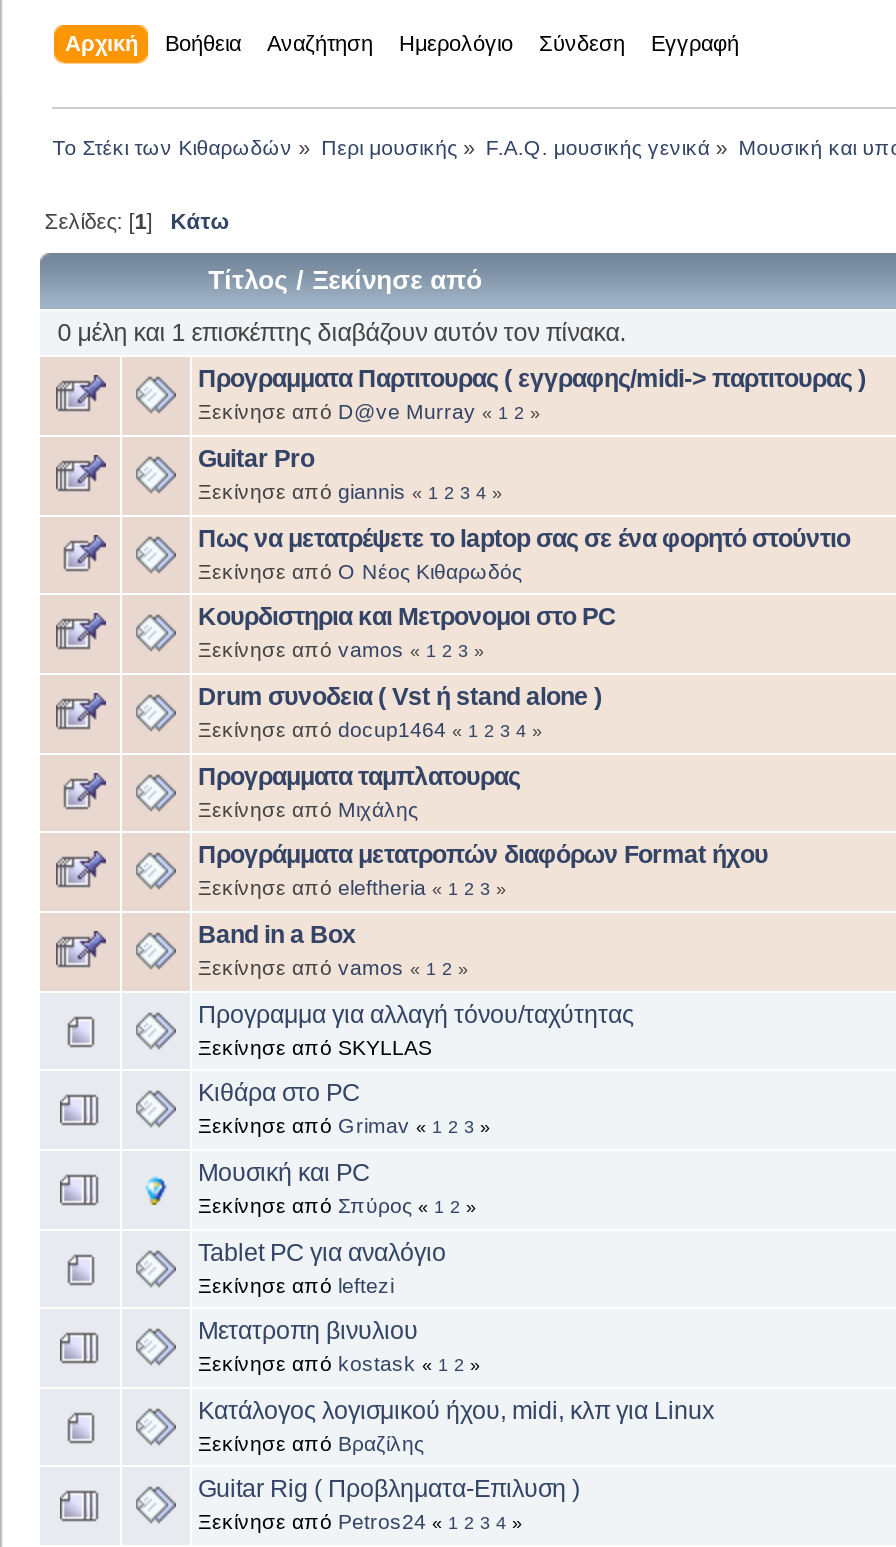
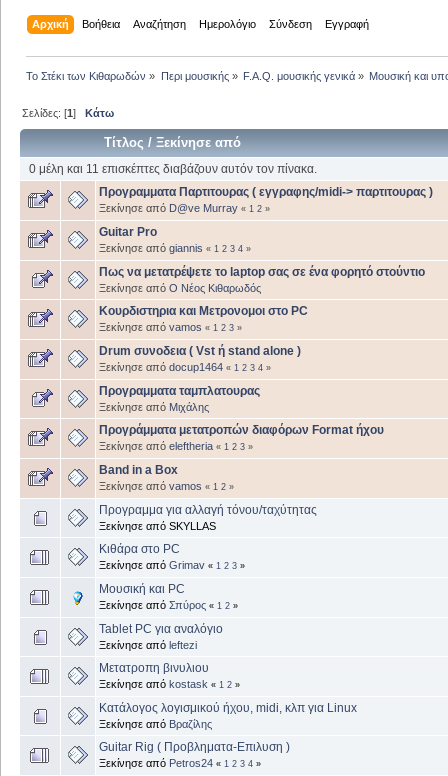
- 0 μέλη και 1 επισκέπτης διαβάζουν αυτόν τον πίνακα.
+ 0 μέλη και 11 επισκέπτες διαβάζουν αυτόν τον πίνακα.
